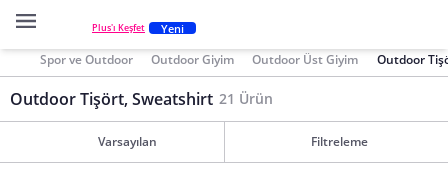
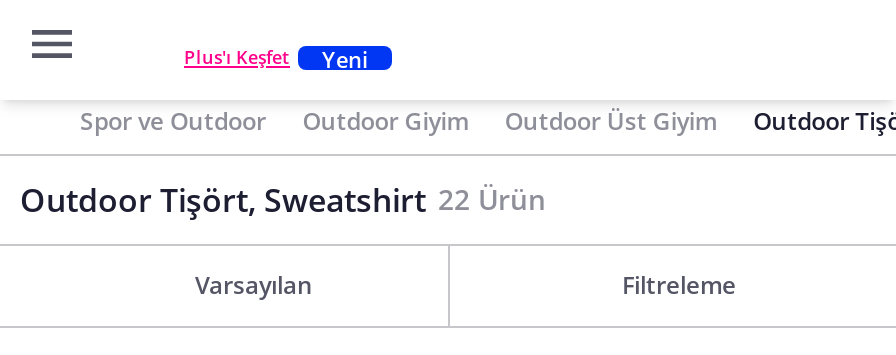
- Outdoor Tişört, Sweatshirt 21 Ürün
+ Outdoor Tişört, Sweatshirt 22 Ürün
